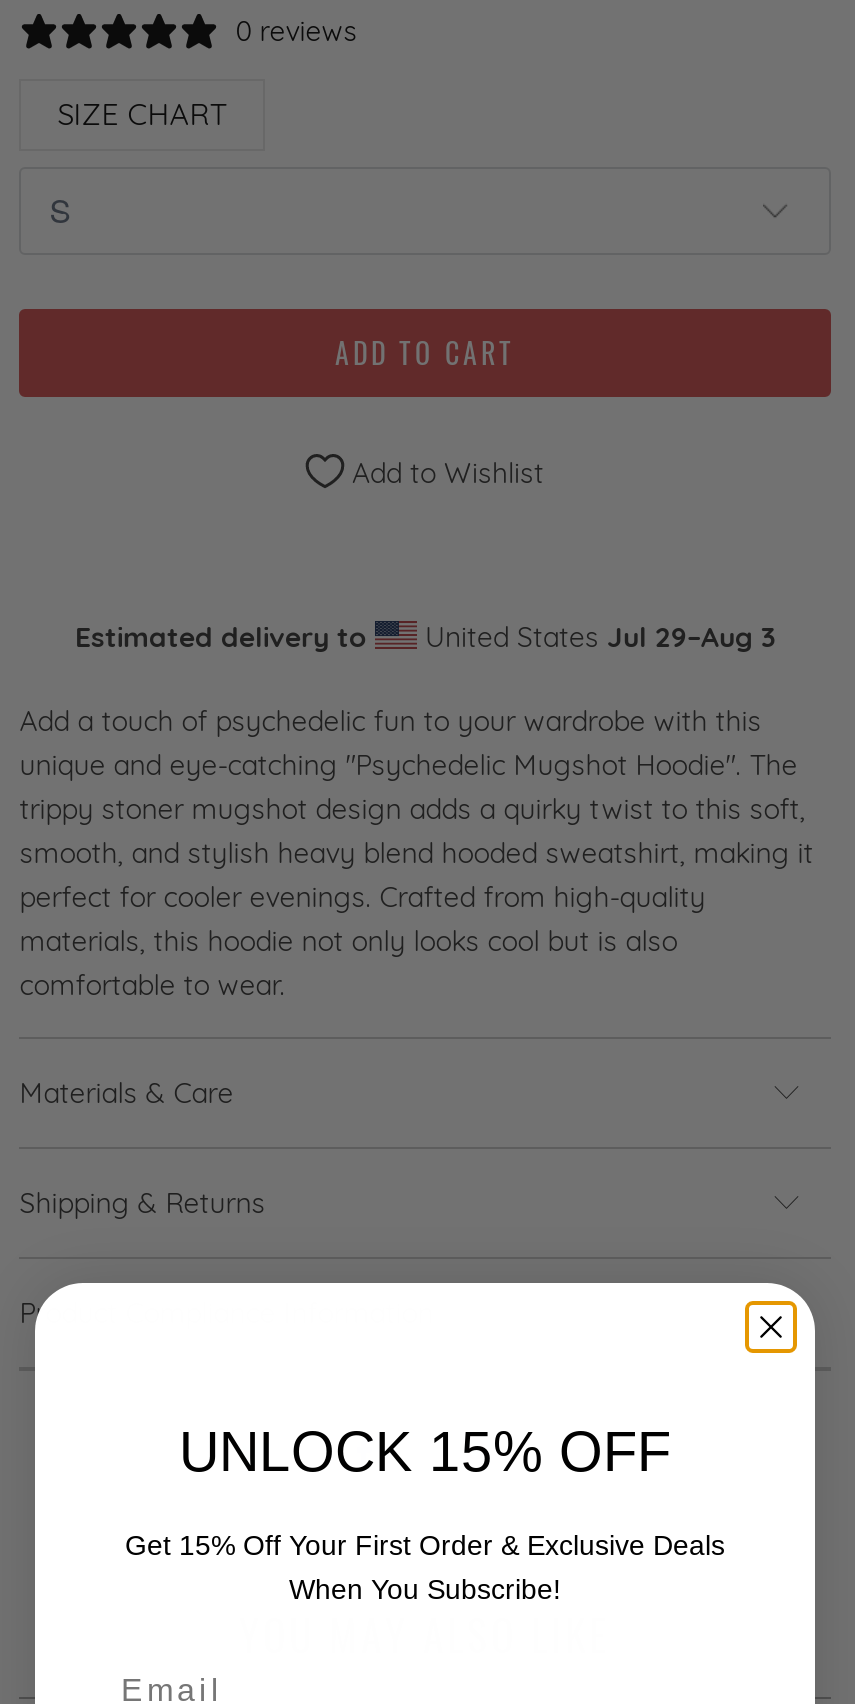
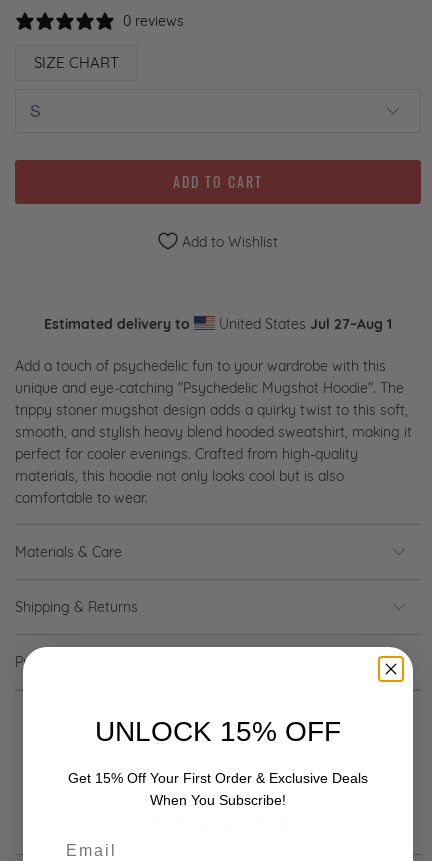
- United States Jul 29–Aug 3
+ United States Jul 27–Aug 1
